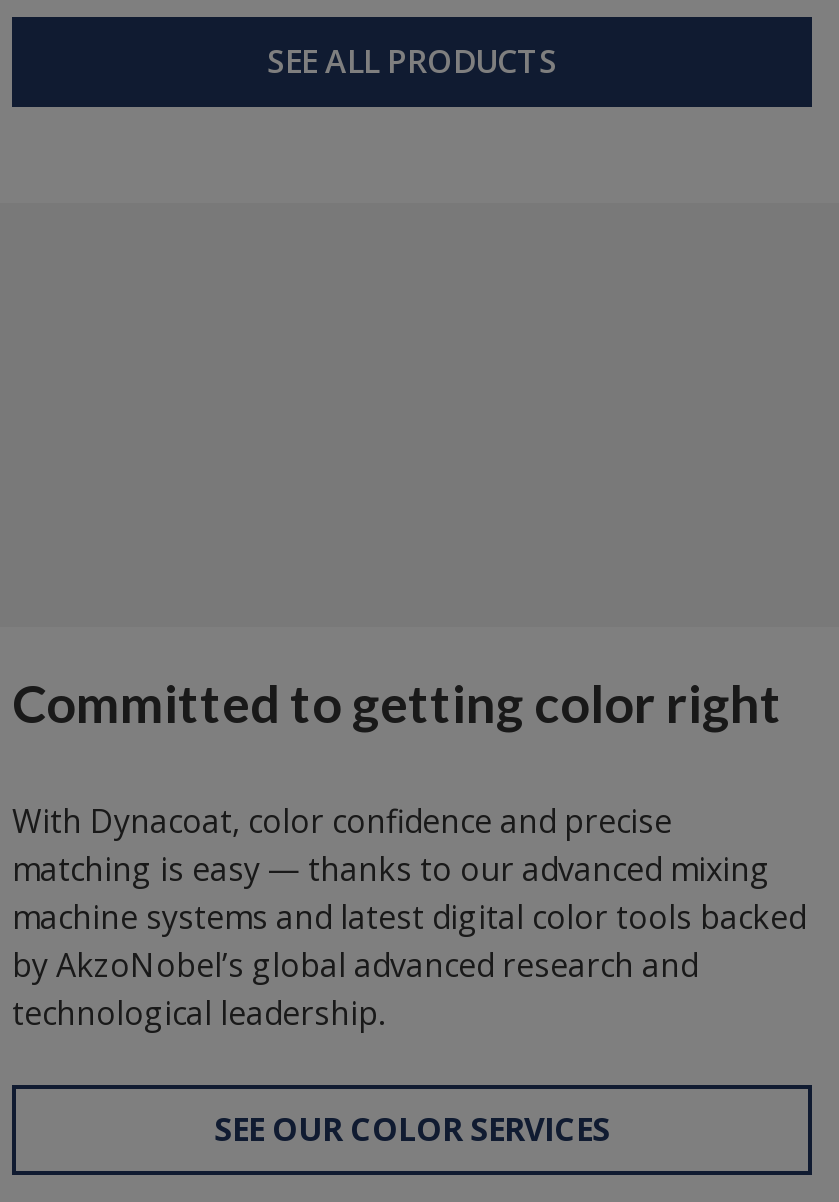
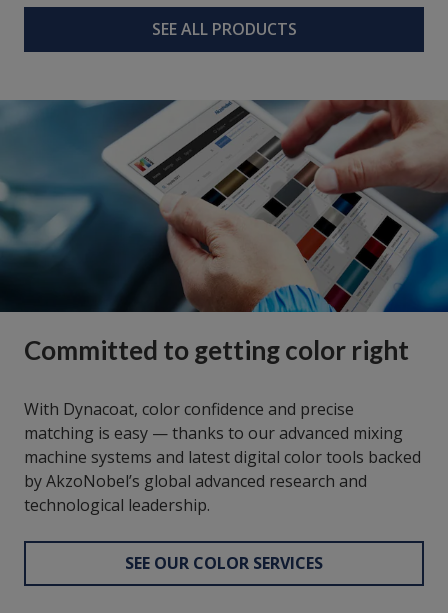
+ [image]
